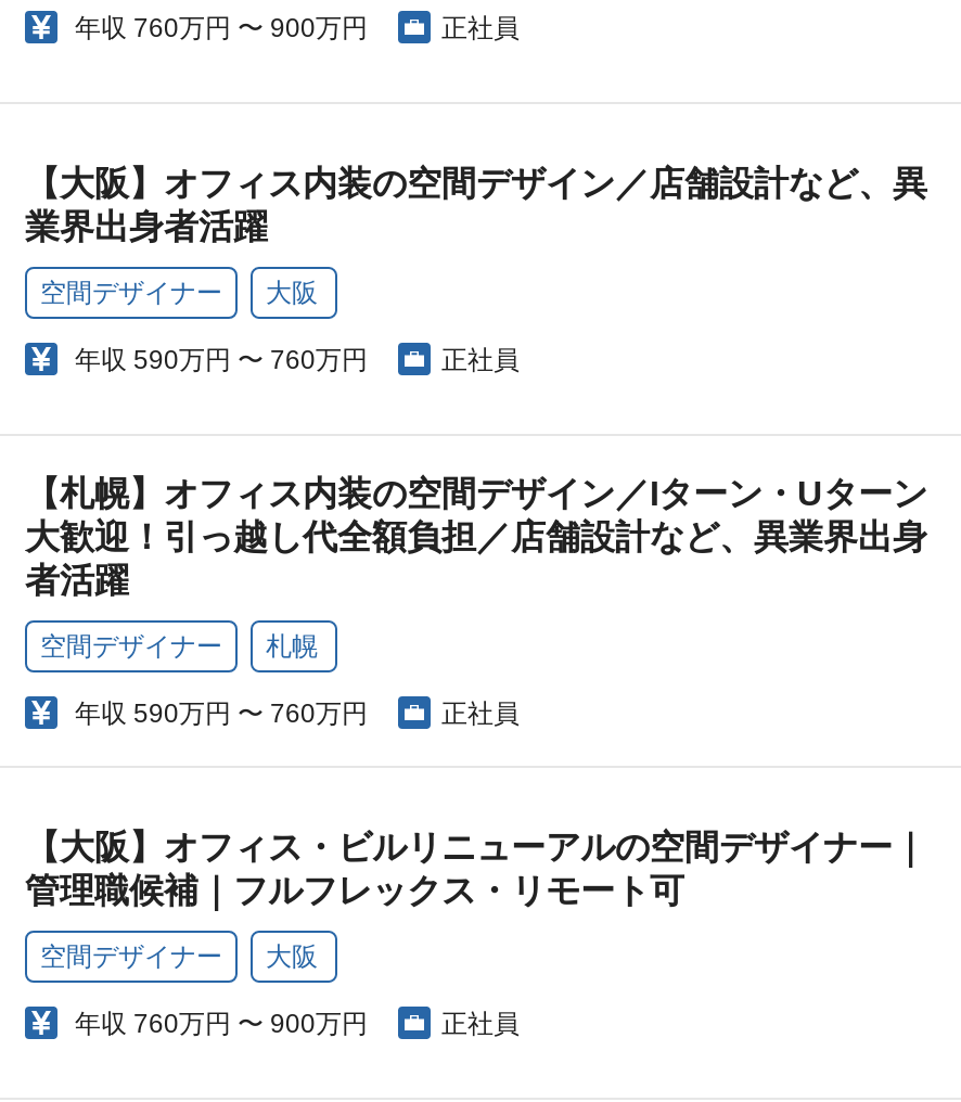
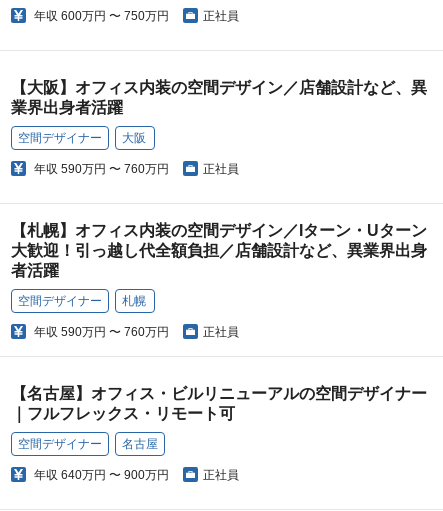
- 年収 760万円 〜 900万円
+ 年収 600万円 〜 750万円

- 【大阪】オフィス・ビルリニューアルの空間デザイナー｜
- 管理職候補｜フルフレックス・リモート可
+ 【名古屋】オフィス・ビルリニューアルの空間デザイナー
+ ｜フルフレックス・リモート可

- 大阪
+ 名古屋

- 年収 760万円 〜 900万円
+ 年収 640万円 〜 900万円
